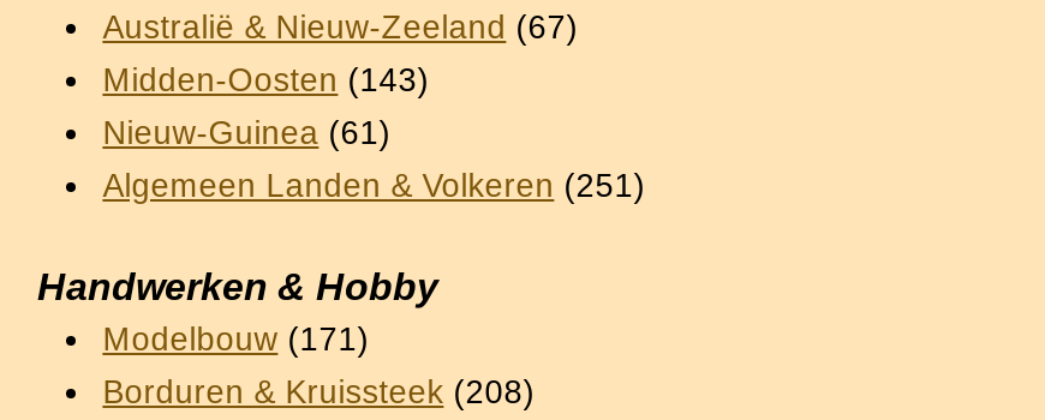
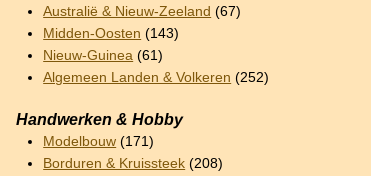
- Algemeen Landen & Volkeren (251)
+ Algemeen Landen & Volkeren (252)
